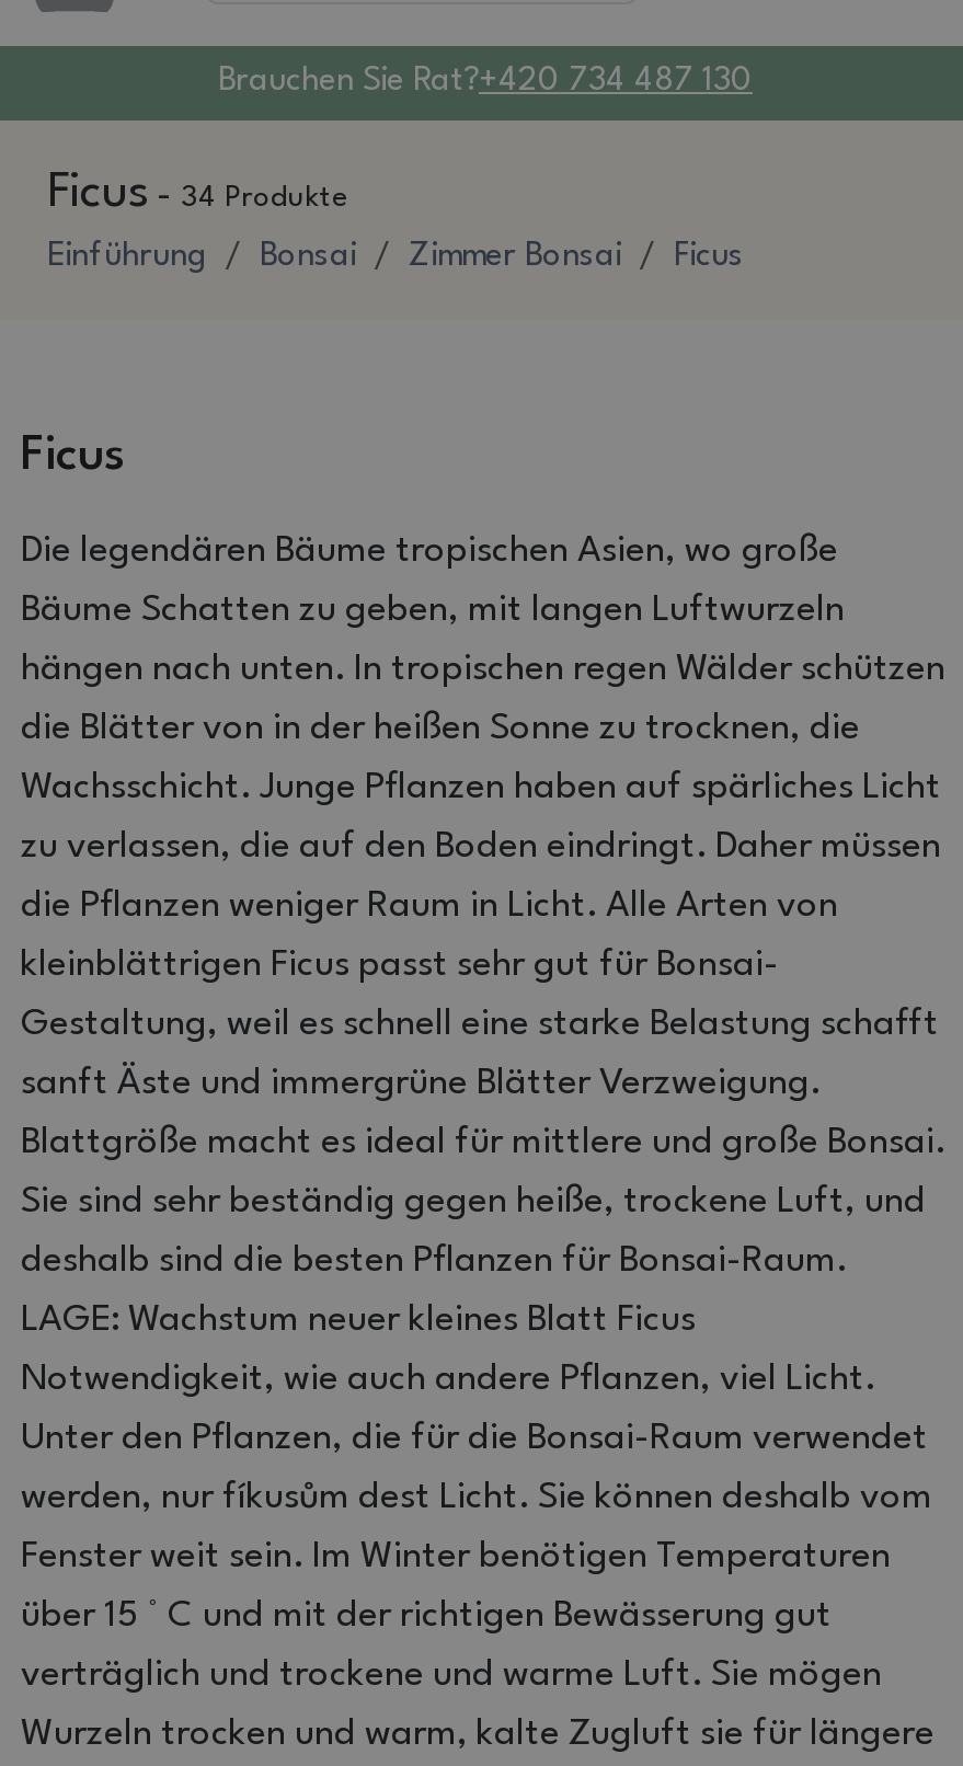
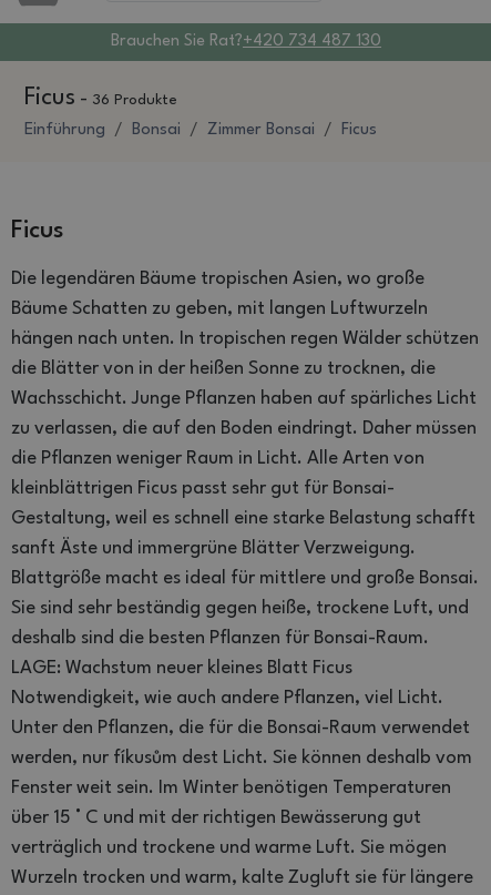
- Ficus - 34 Produkte
+ Ficus - 36 Produkte
